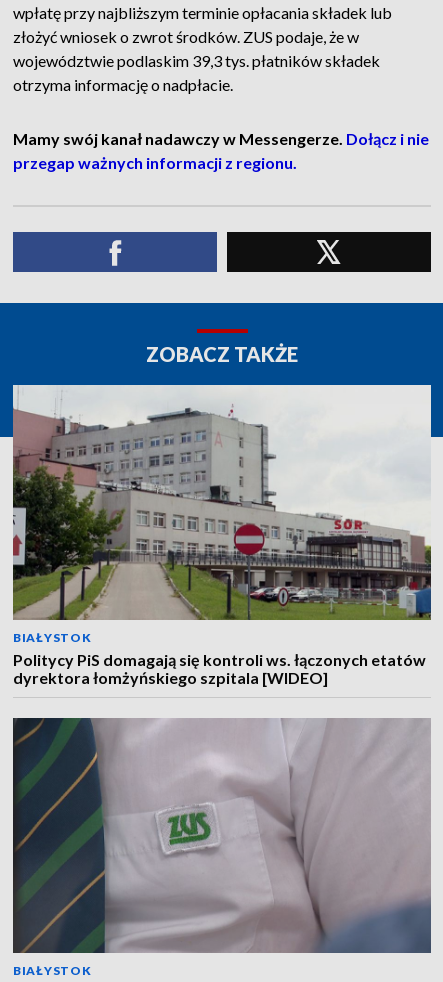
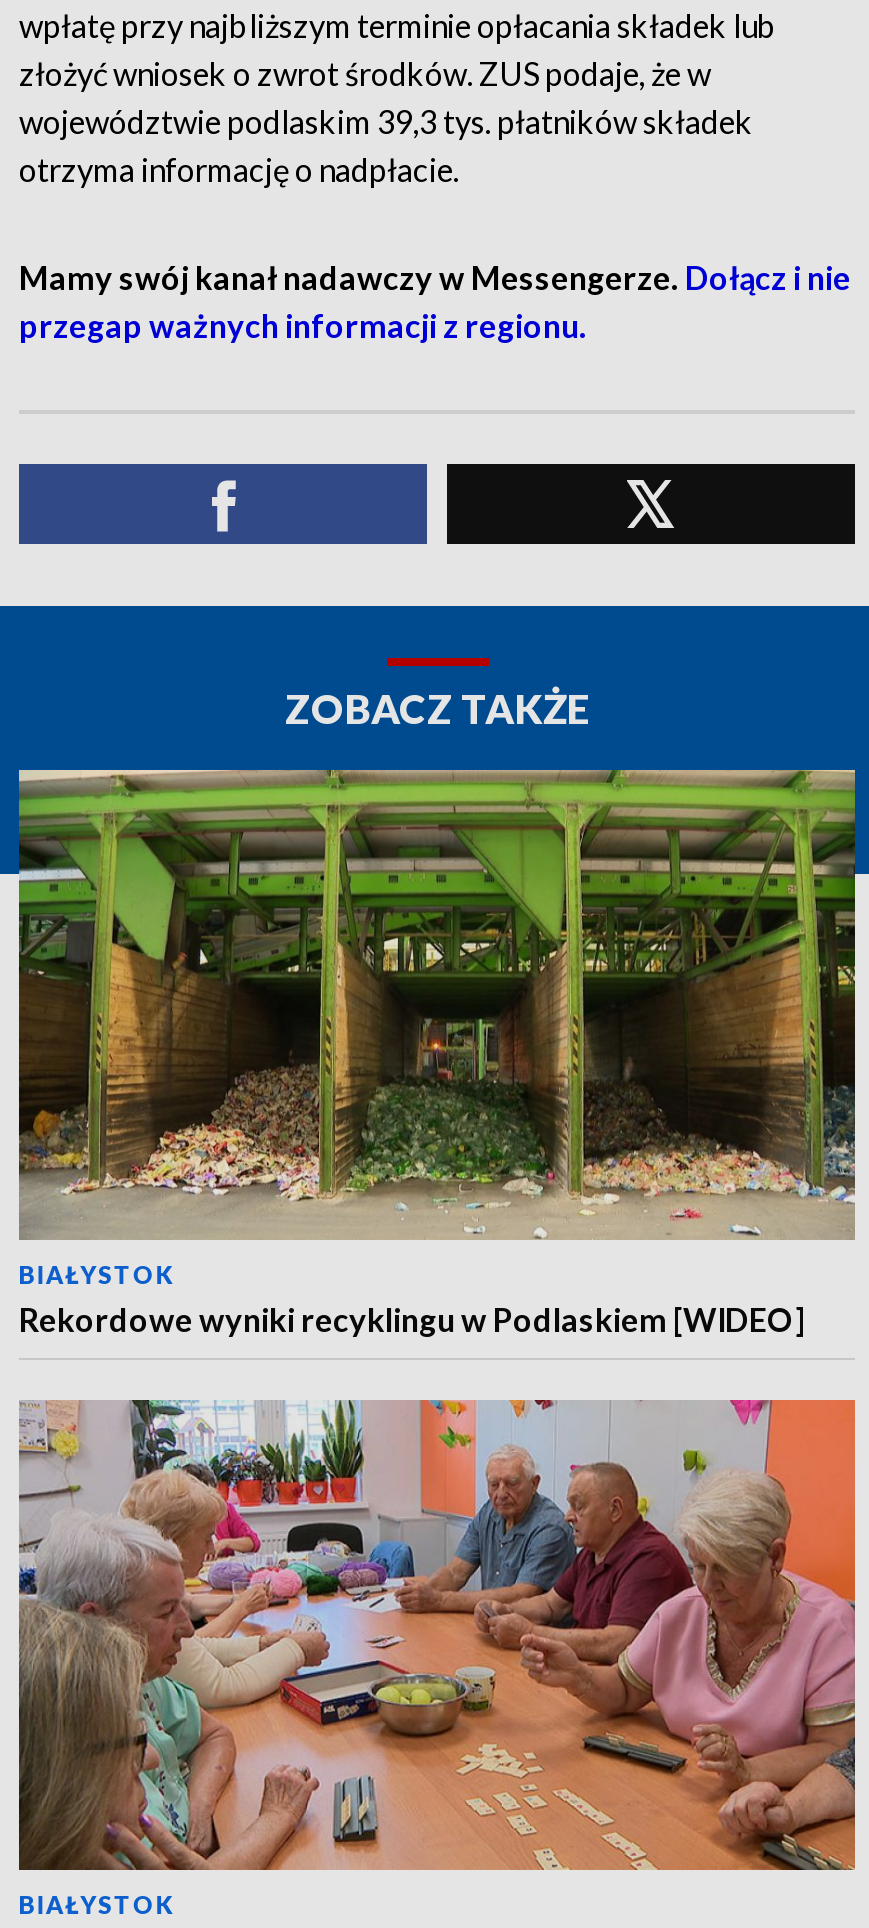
- [image]
- Politycy PiS domagają się kontroli ws. łączonych etatów
- dyrektora łomżyńskiego szpitala [WIDEO]
+ [image]
+ Rekordowe wyniki recyklingu w Podlaskiem [WIDEO]

- [image]
+ [image]
